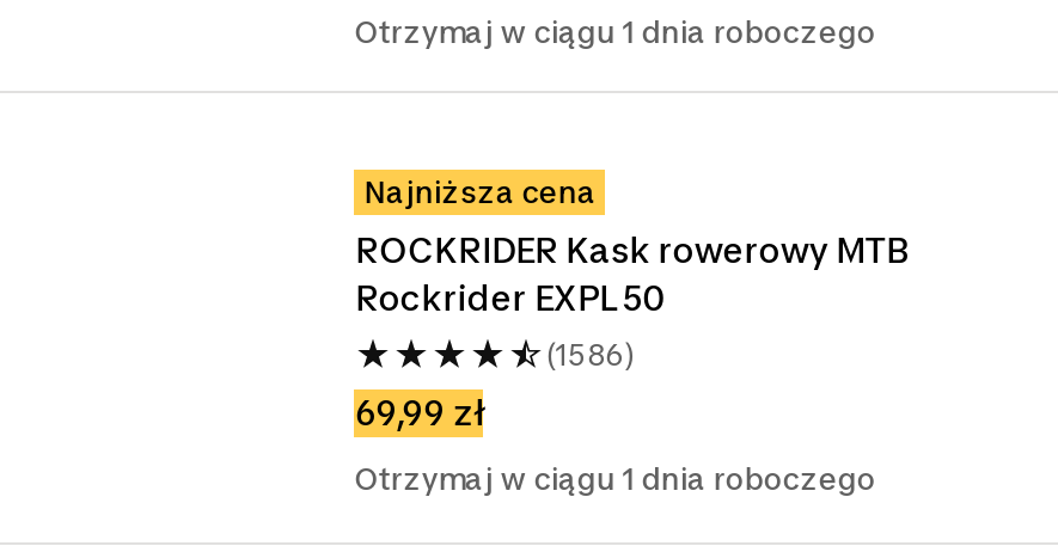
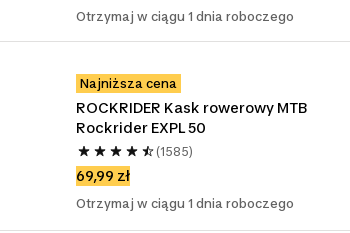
- (1586)
+ (1585)
